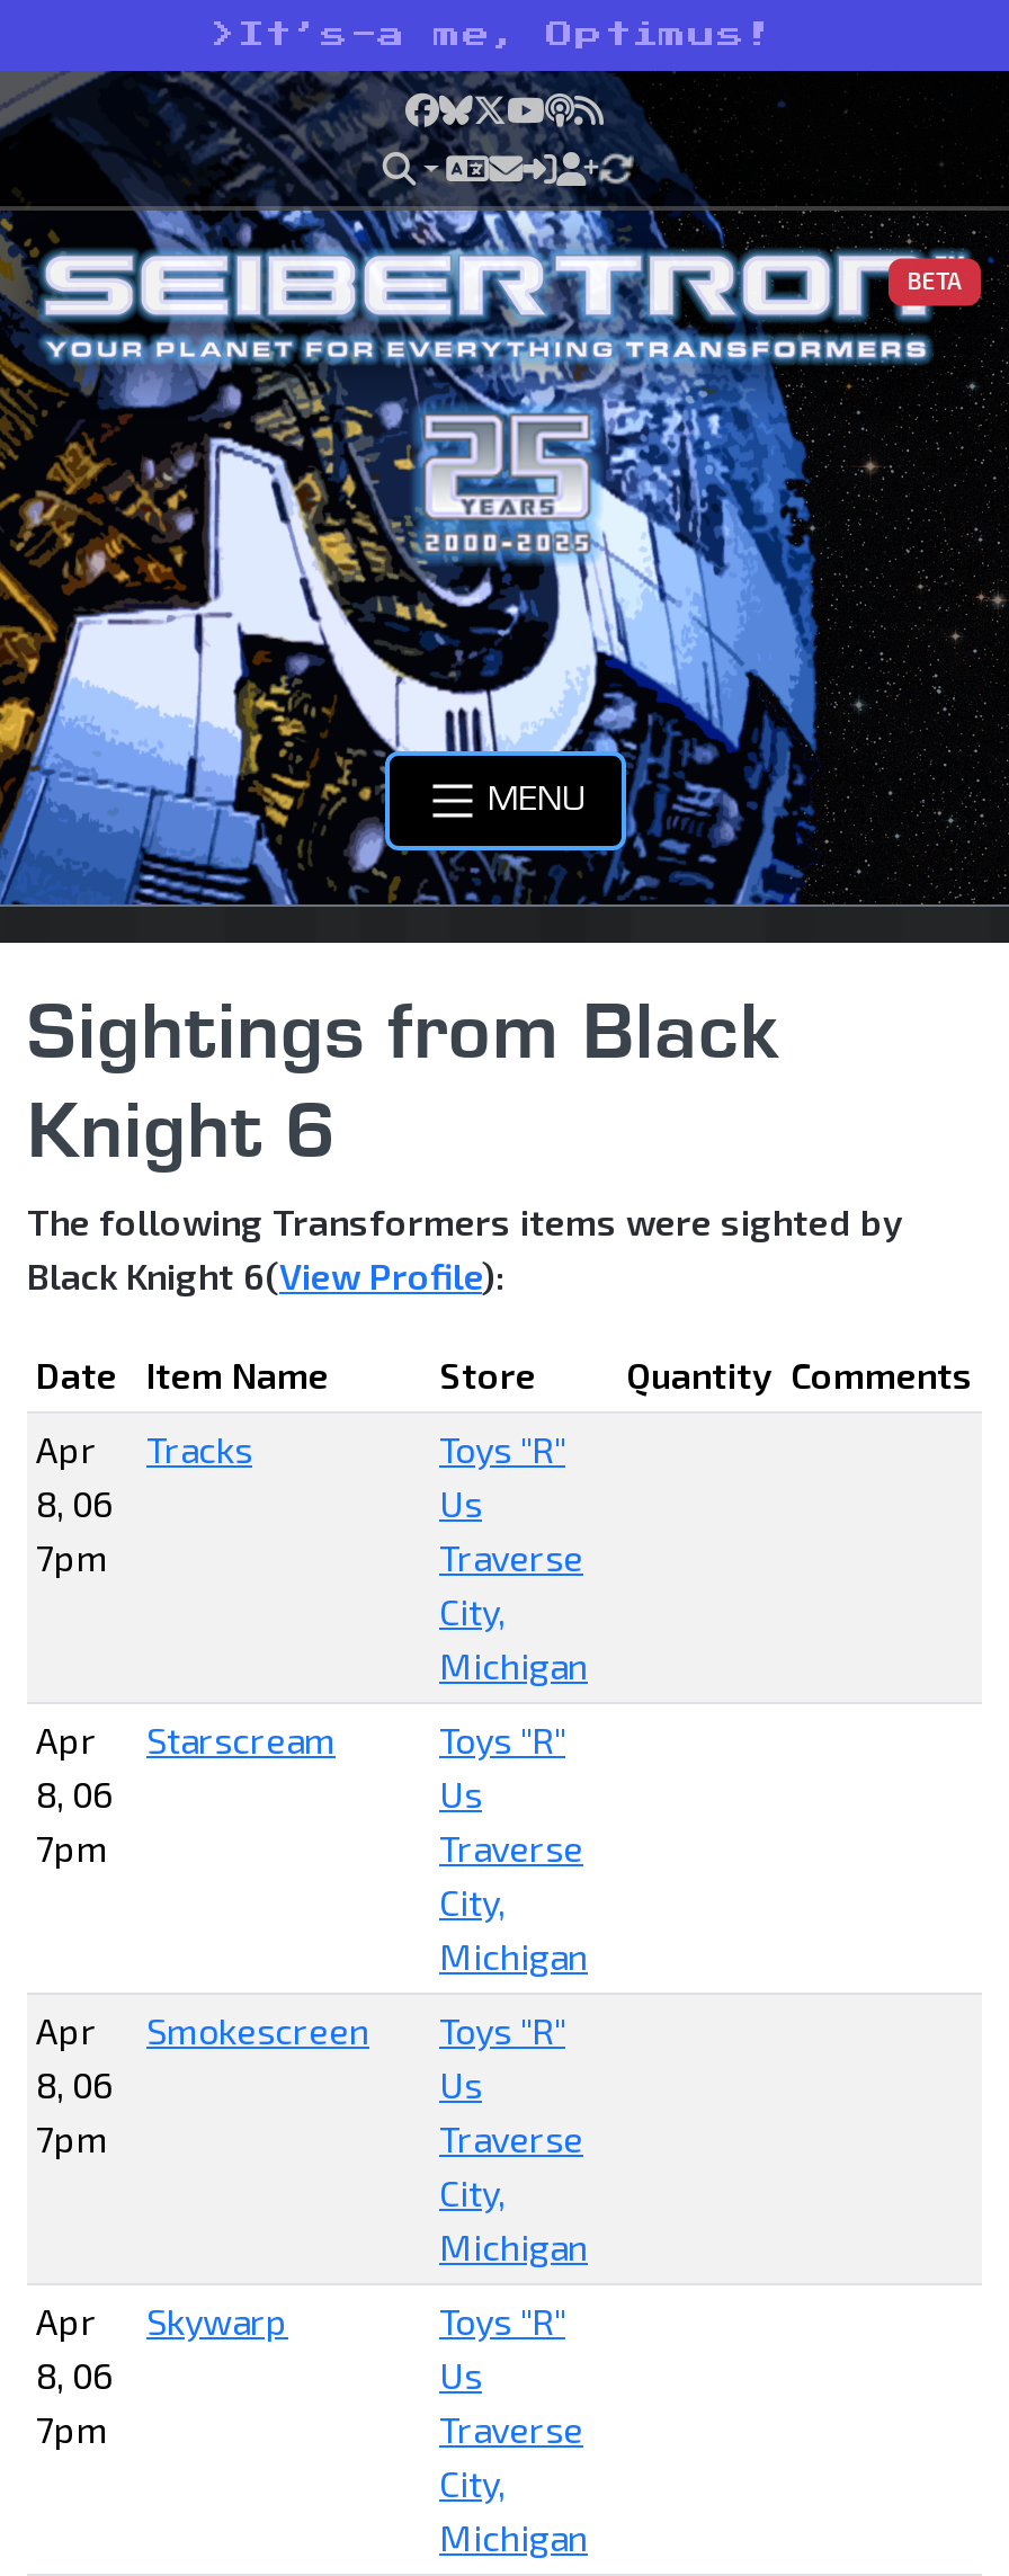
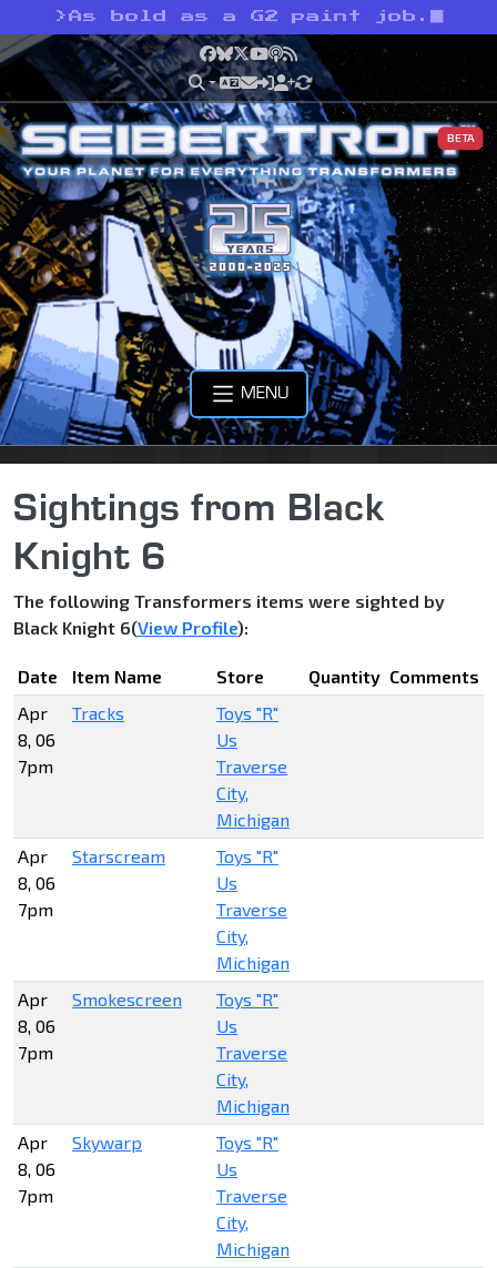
- > It’s-a me, Optimus!
+ > As bold as a G2 paint job.
